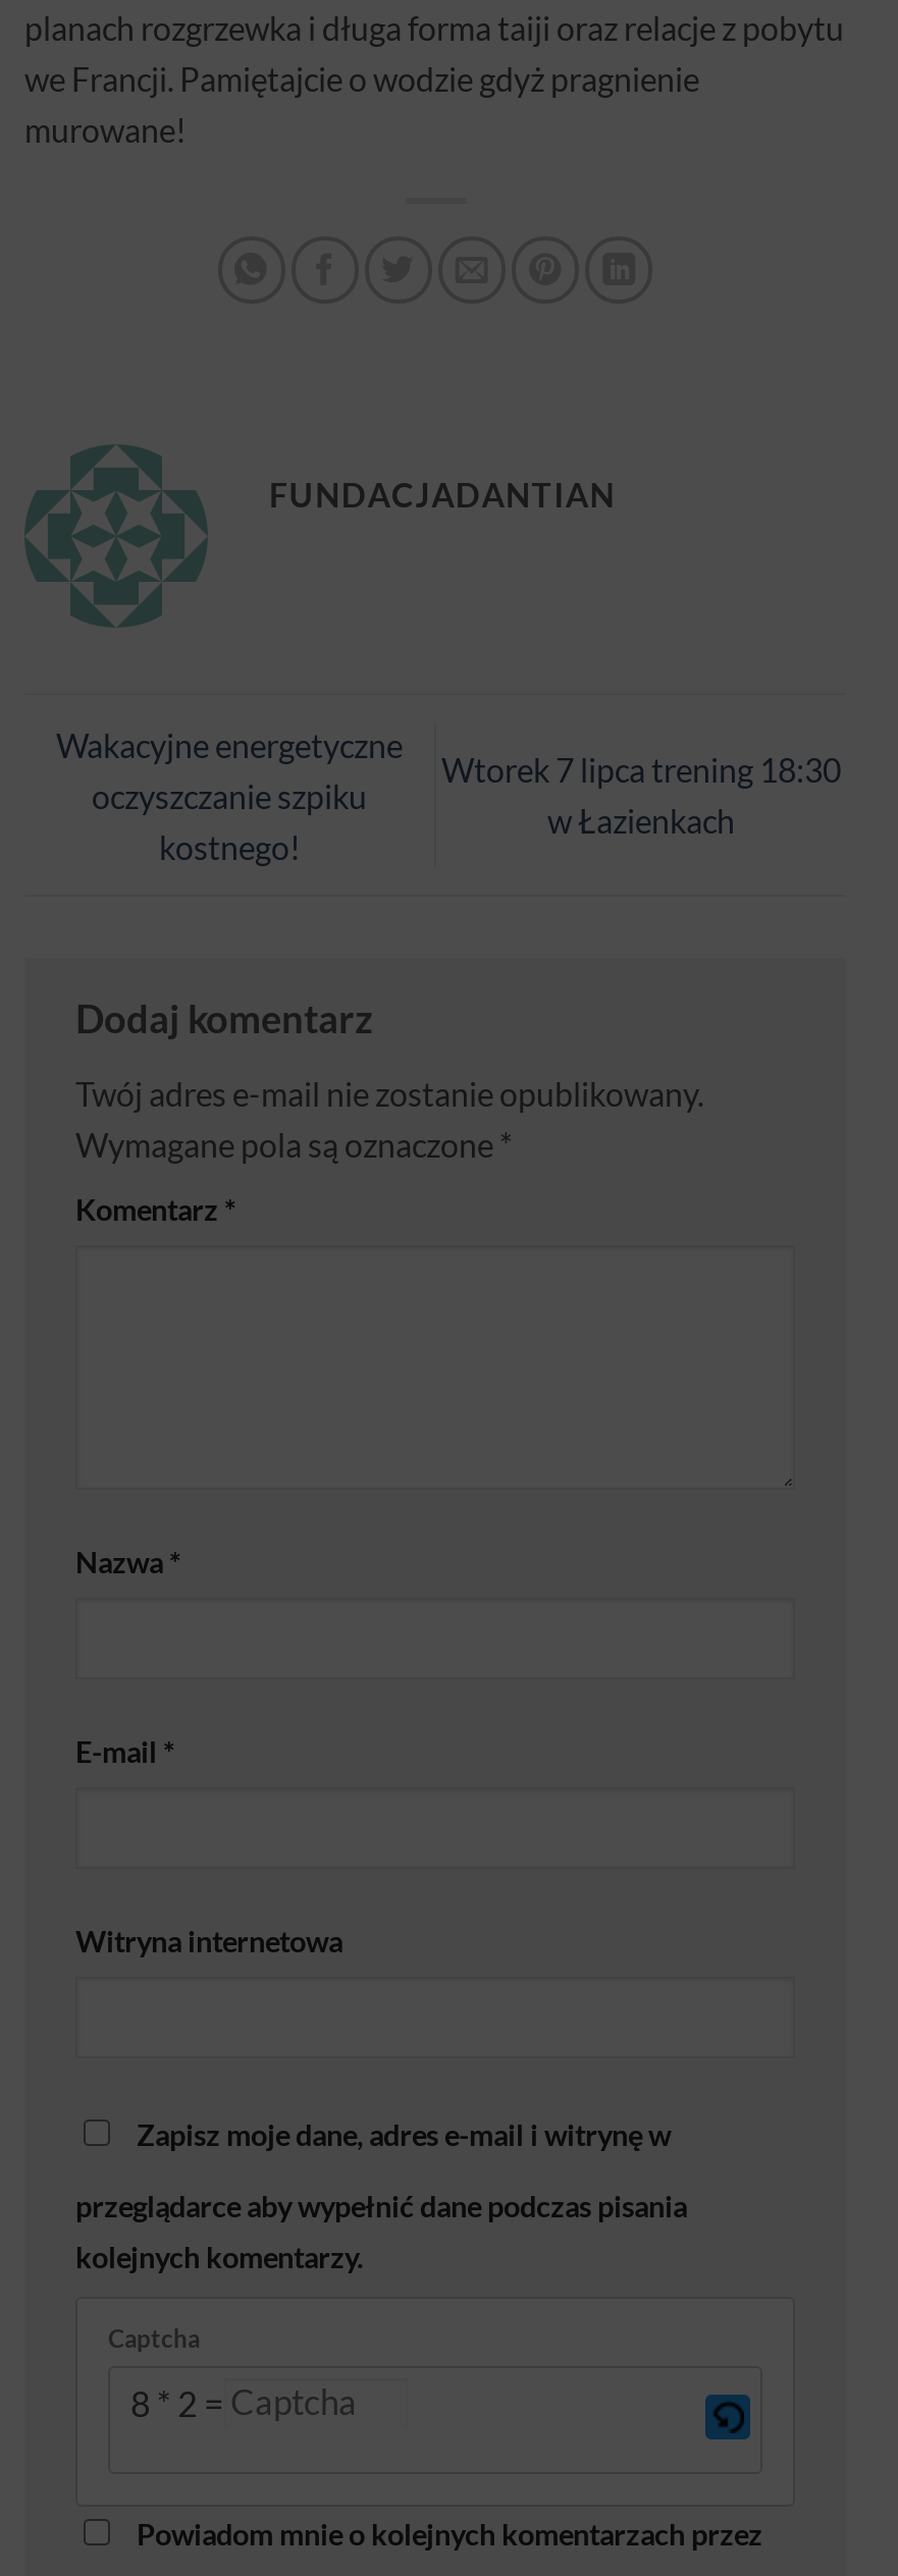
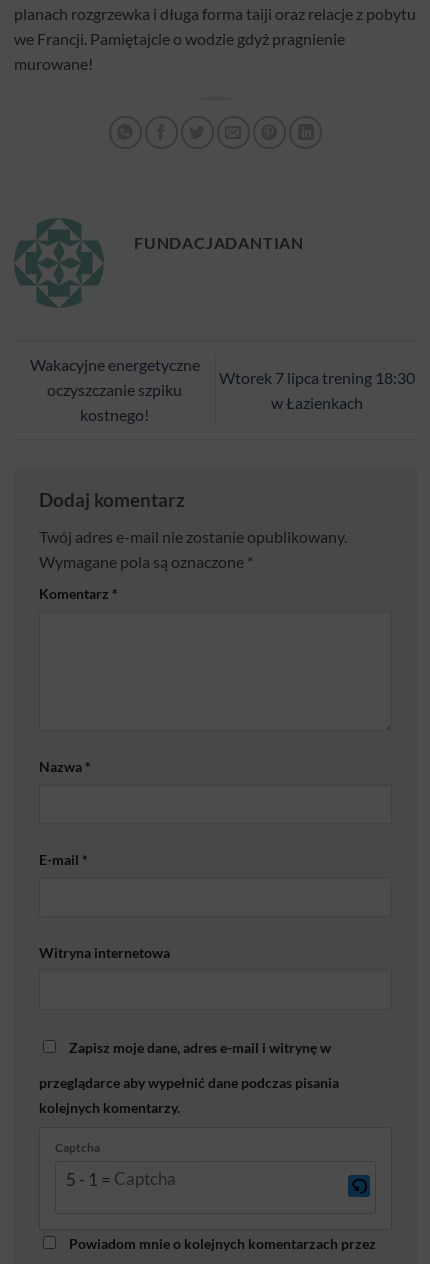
- 8 * 2 = ?
+ 5 - 1 = ?
